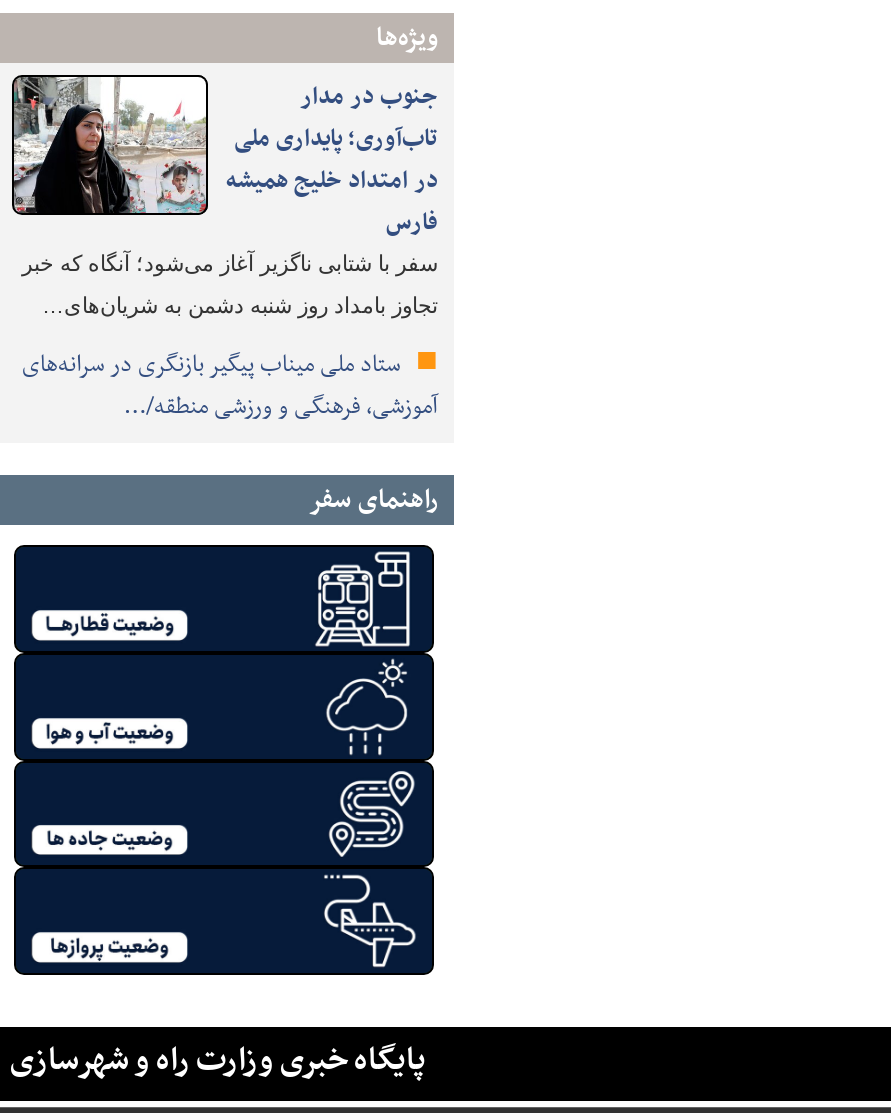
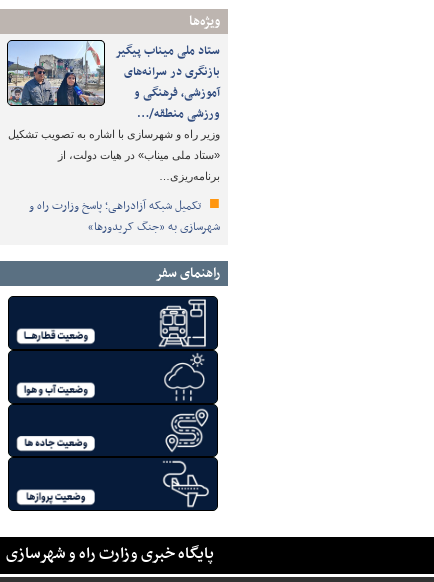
- [image]
- جنوب در مدار
- تاب‌آوری؛ پایداری ملی
- در امتداد خلیج همیشه
- فارس
- سفر با شتابی ناگزیر آغاز می‌شود؛ آنگاه که خبر
- تجاوز بامداد روز شنبه دشمن به شریان‌های…
- ستاد ملی میناب پیگیر بازنگری در سرانه‌های
- آموزشی، فرهنگی و ورزشی منطقه/…
+ [image]
+ ستاد ملی میناب پیگیر
+ بازنگری در سرانه‌های
+ آموزشی، فرهنگی و
+ ورزشی منطقه/…
+ وزیر راه و شهرسازی با اشاره به تصویب تشکیل
+ «ستاد ملی میناب» در هیات دولت، از
+ برنامه‌ریزی…
+ تکمیل شبکه آزادراهی؛ پاسخ وزارت راه و
+ شهرسازی به «جنگ کریدورها»
